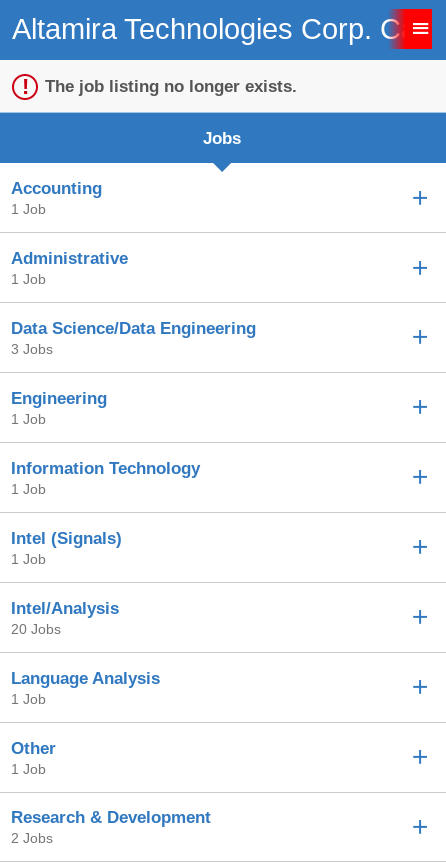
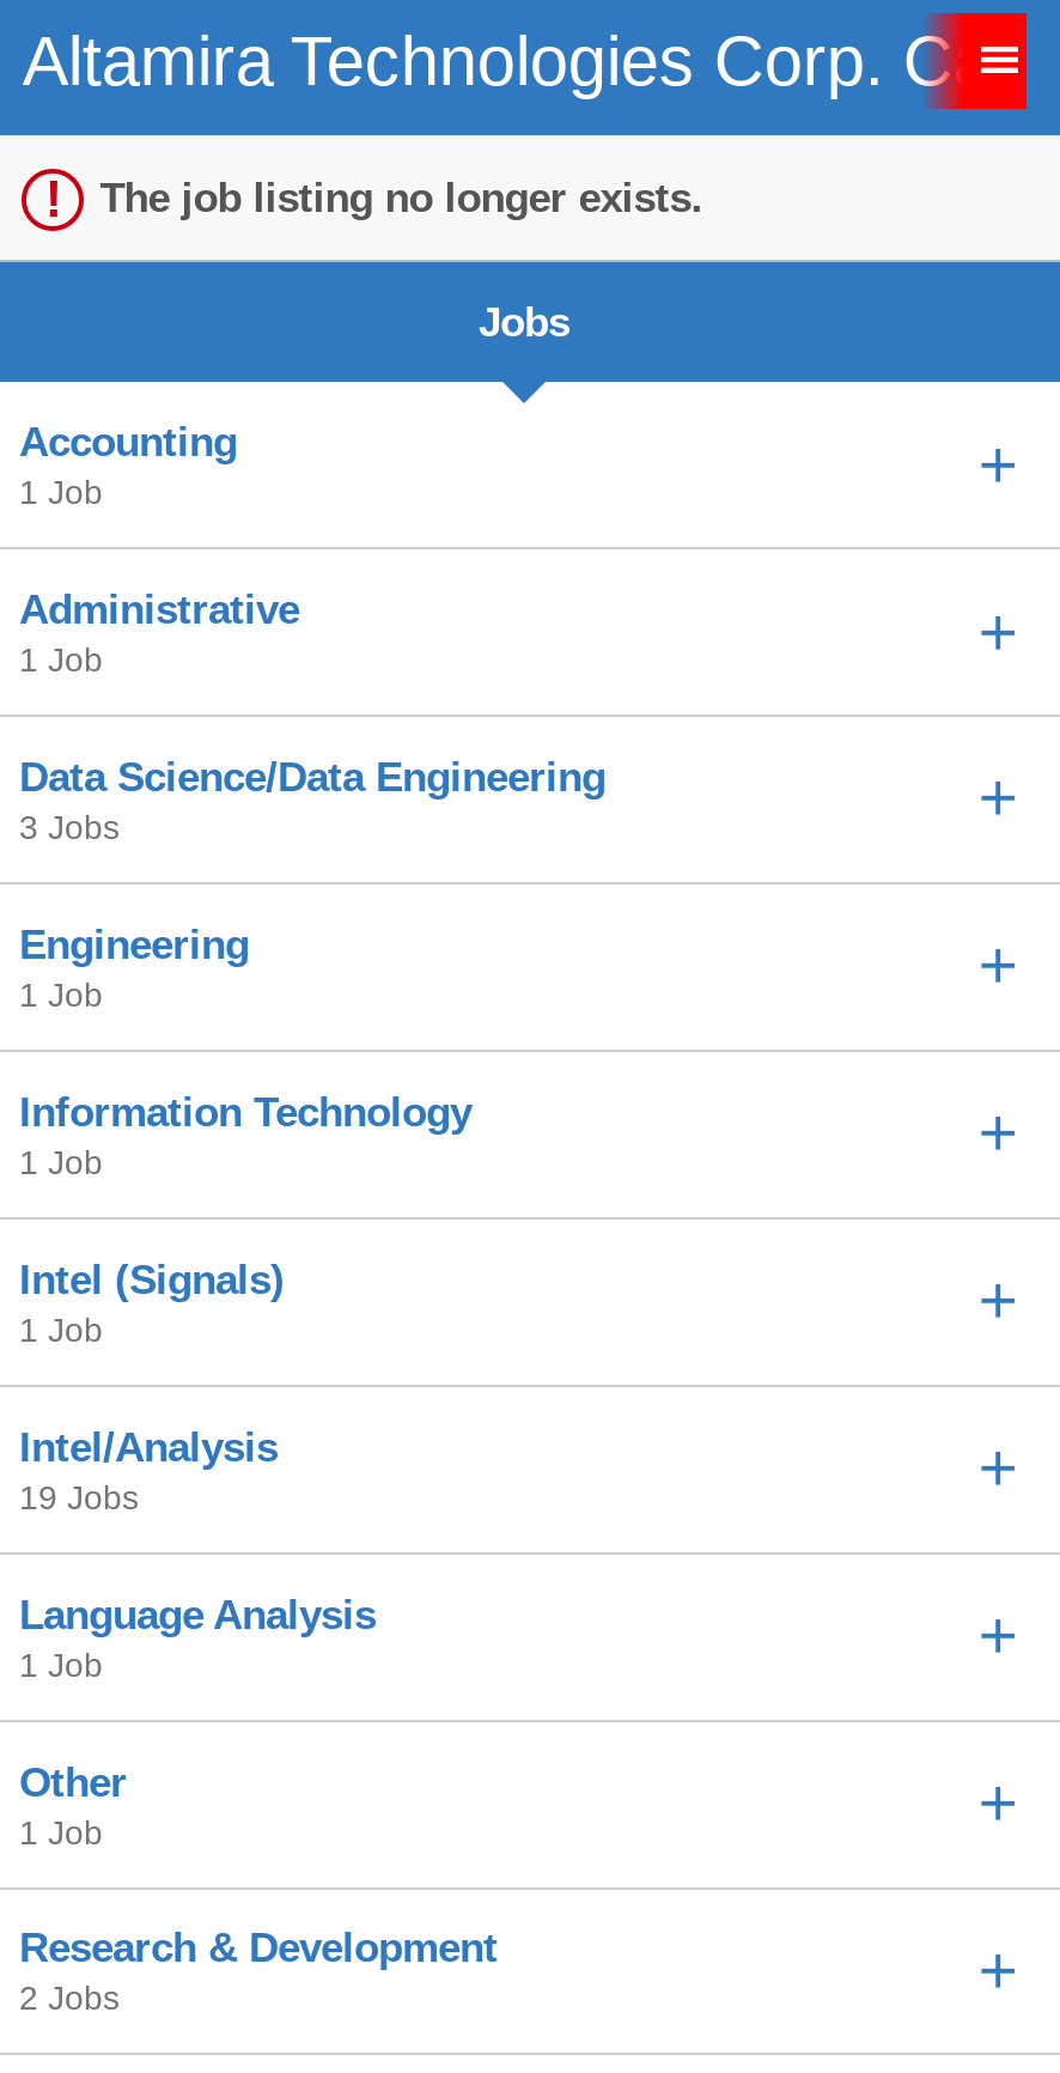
- 20 Jobs
+ 19 Jobs
